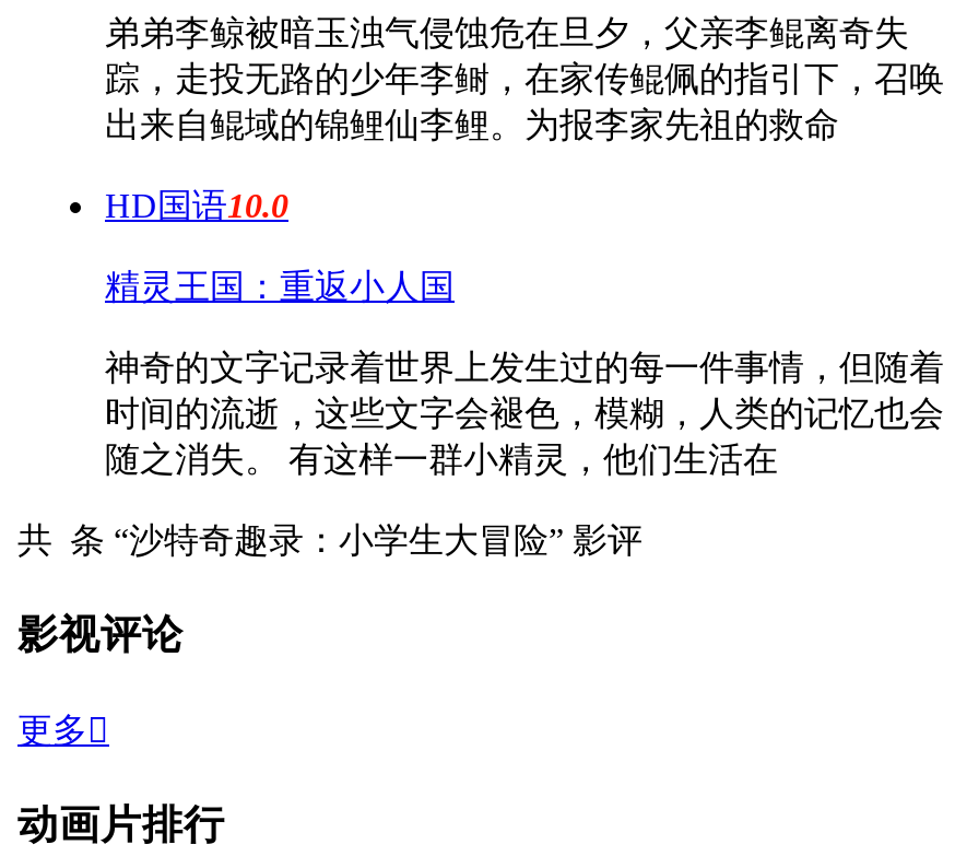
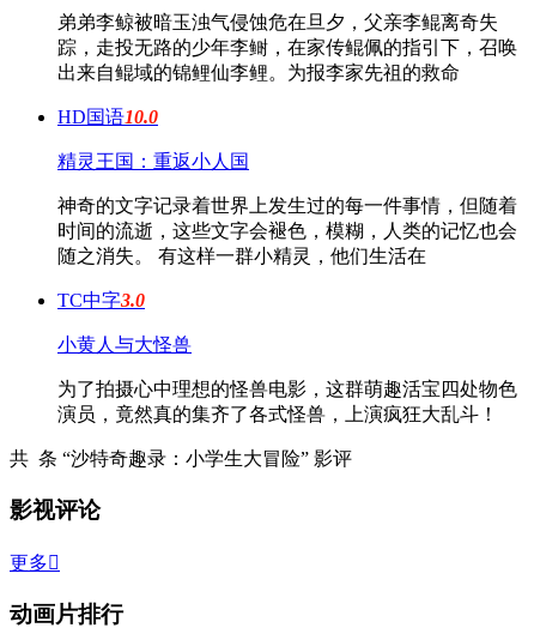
+ TC中字3.0
+ 小黄人与大怪兽
+ 为了拍摄心中理想的怪兽电影，这群萌趣活宝四处物色
+ 演员，竟然真的集齐了各式怪兽，上演疯狂大乱斗！
